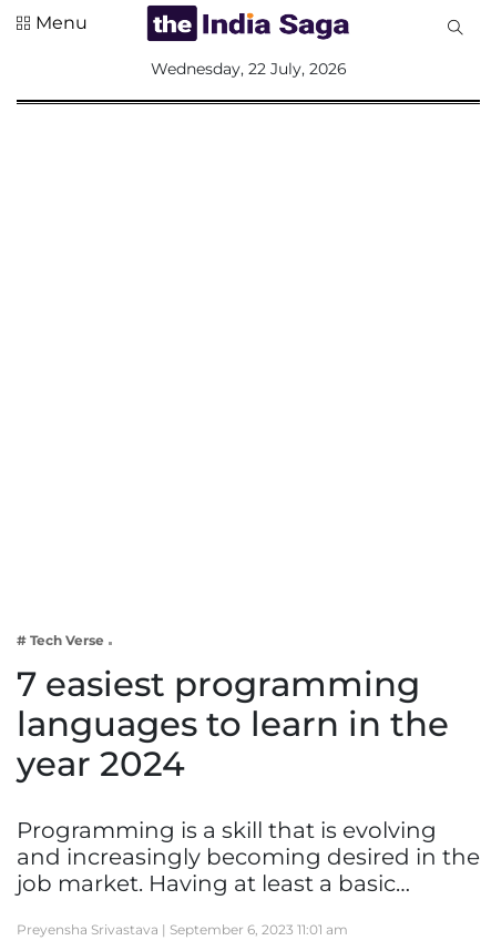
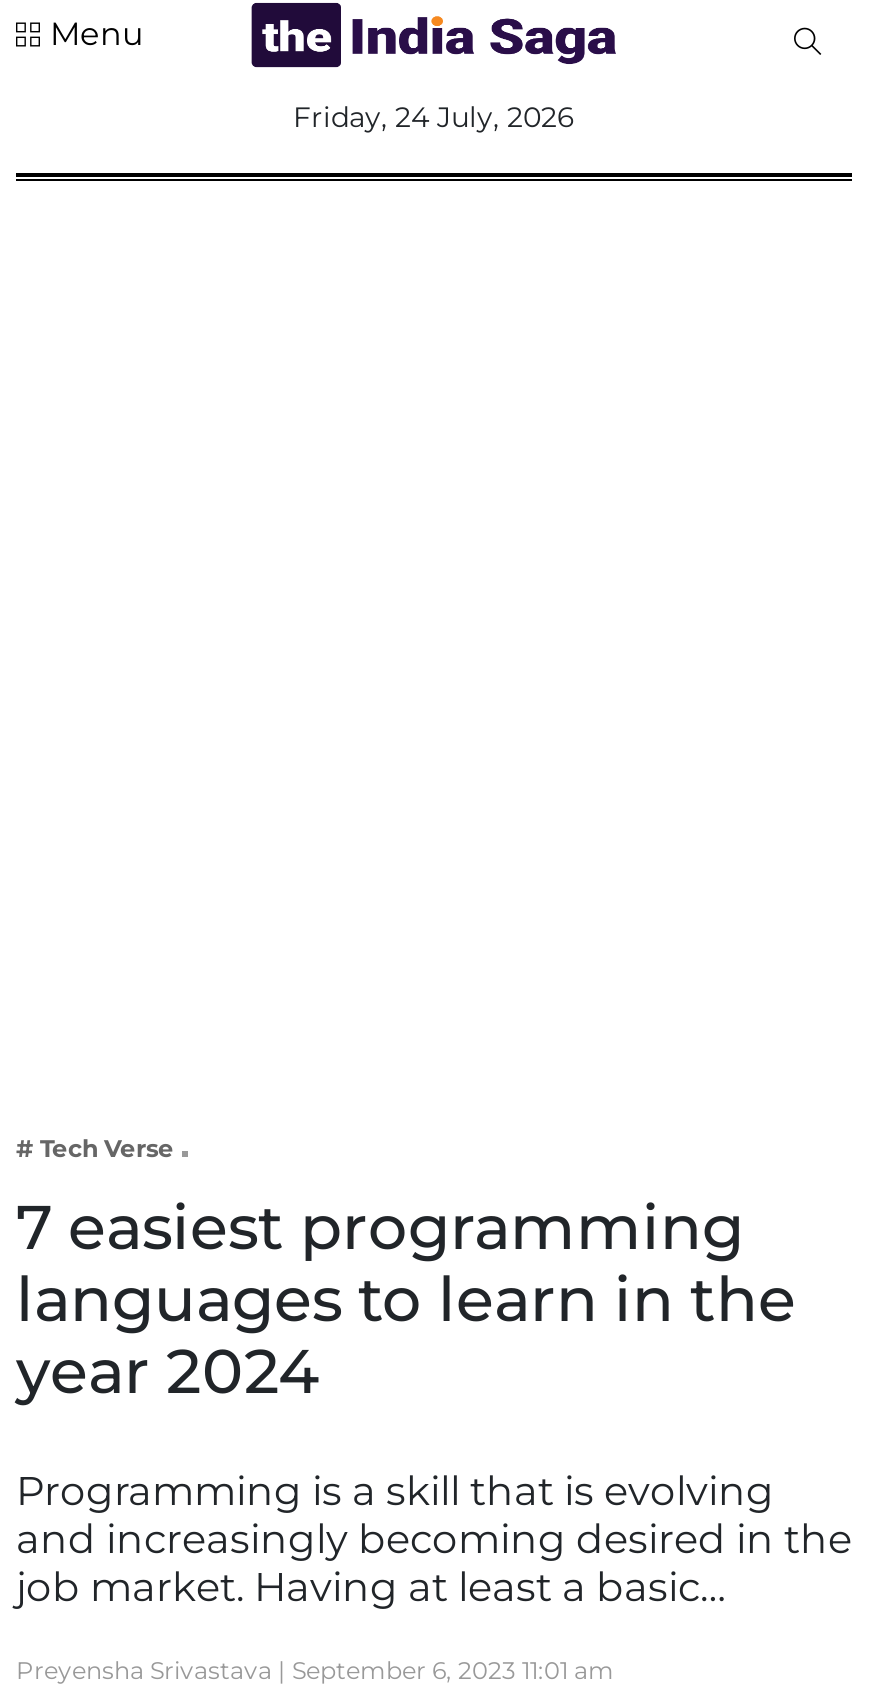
- Wednesday, 22 July, 2026
+ Friday, 24 July, 2026
